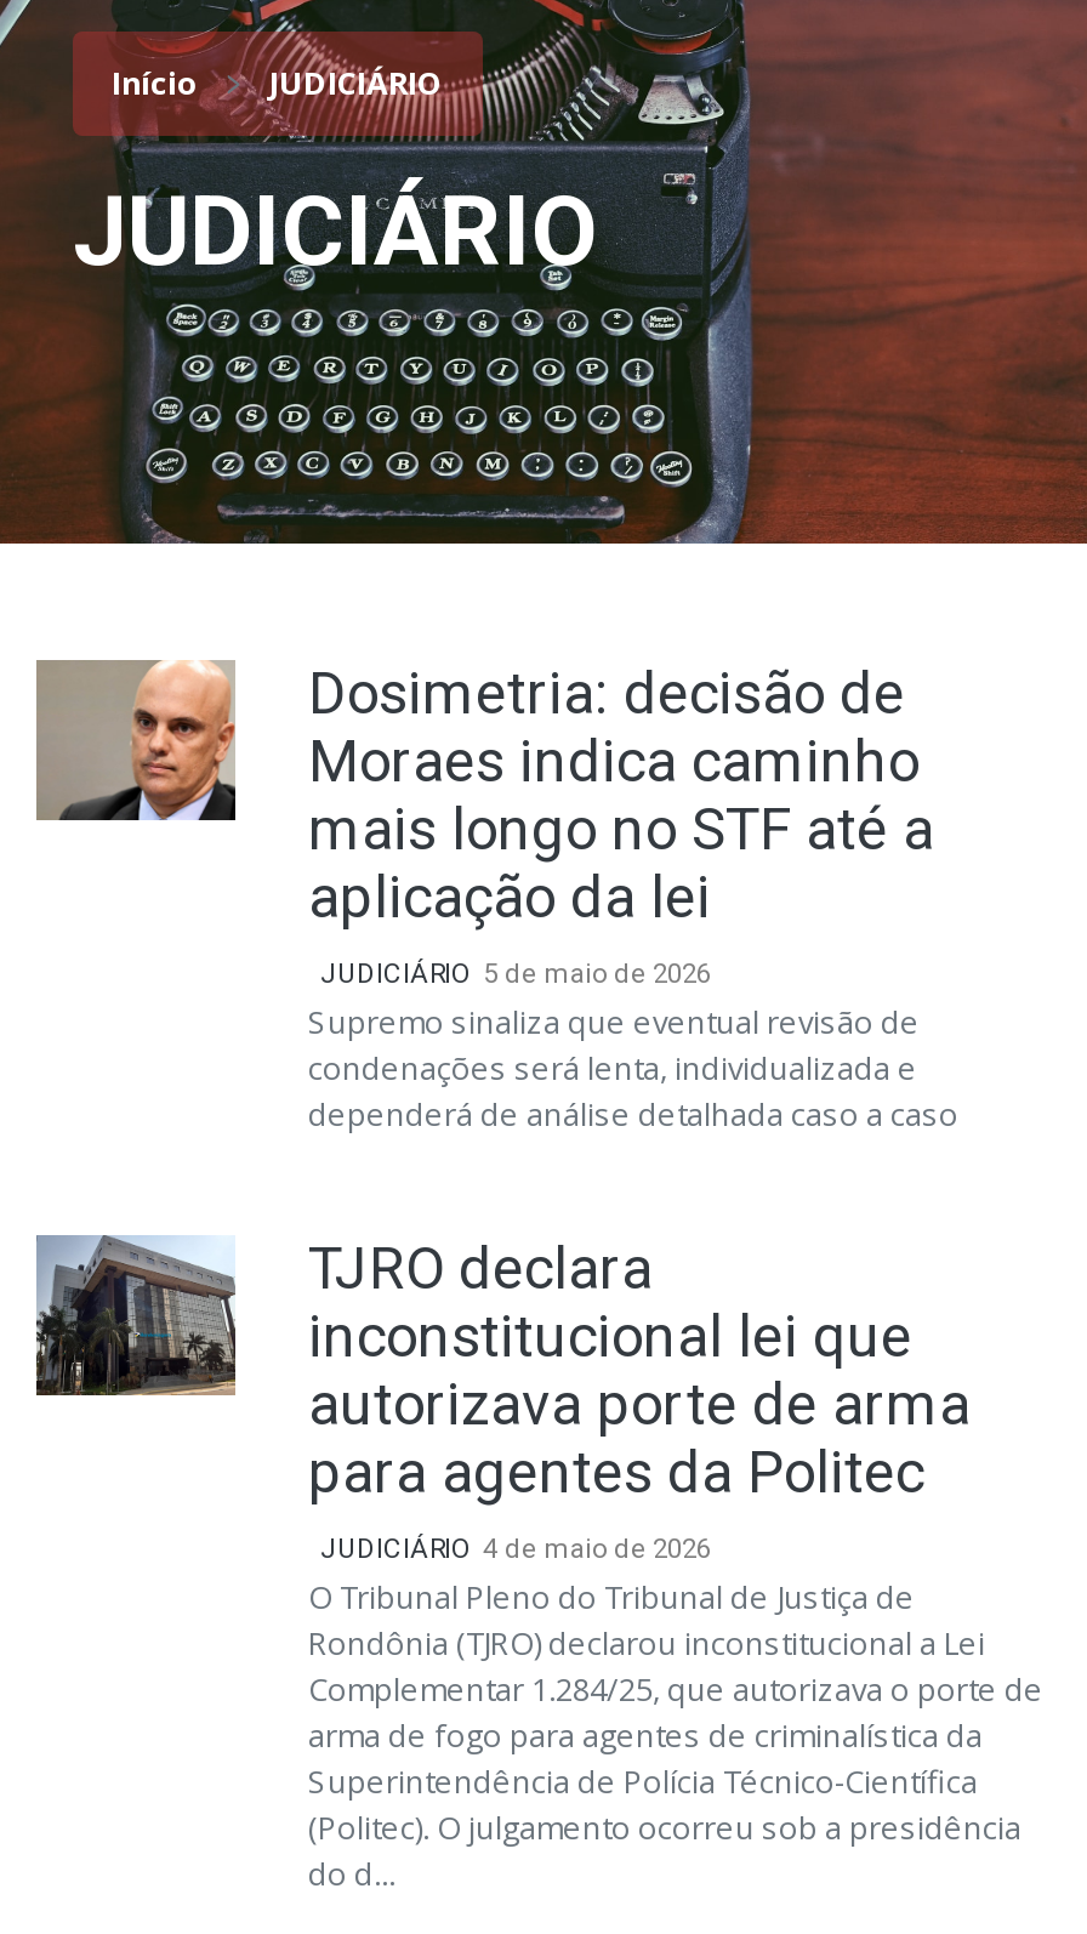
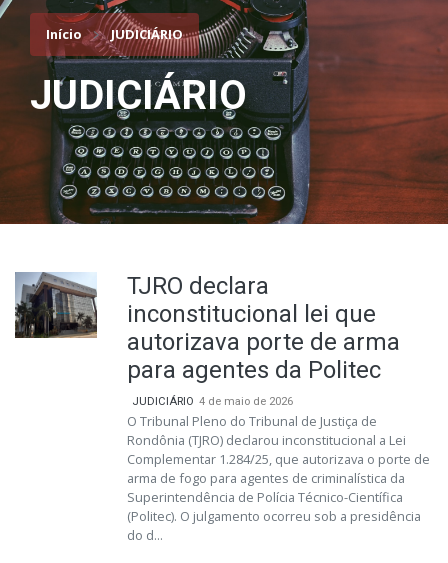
- [image]
- Dosimetria: decisão de
- Moraes indica caminho
- mais longo no STF até a
- aplicação da lei
- JUDICIÁRIO 5 de maio de 2026
- Supremo sinaliza que eventual revisão de
- condenações será lenta, individualizada e
- dependerá de análise detalhada caso a caso
